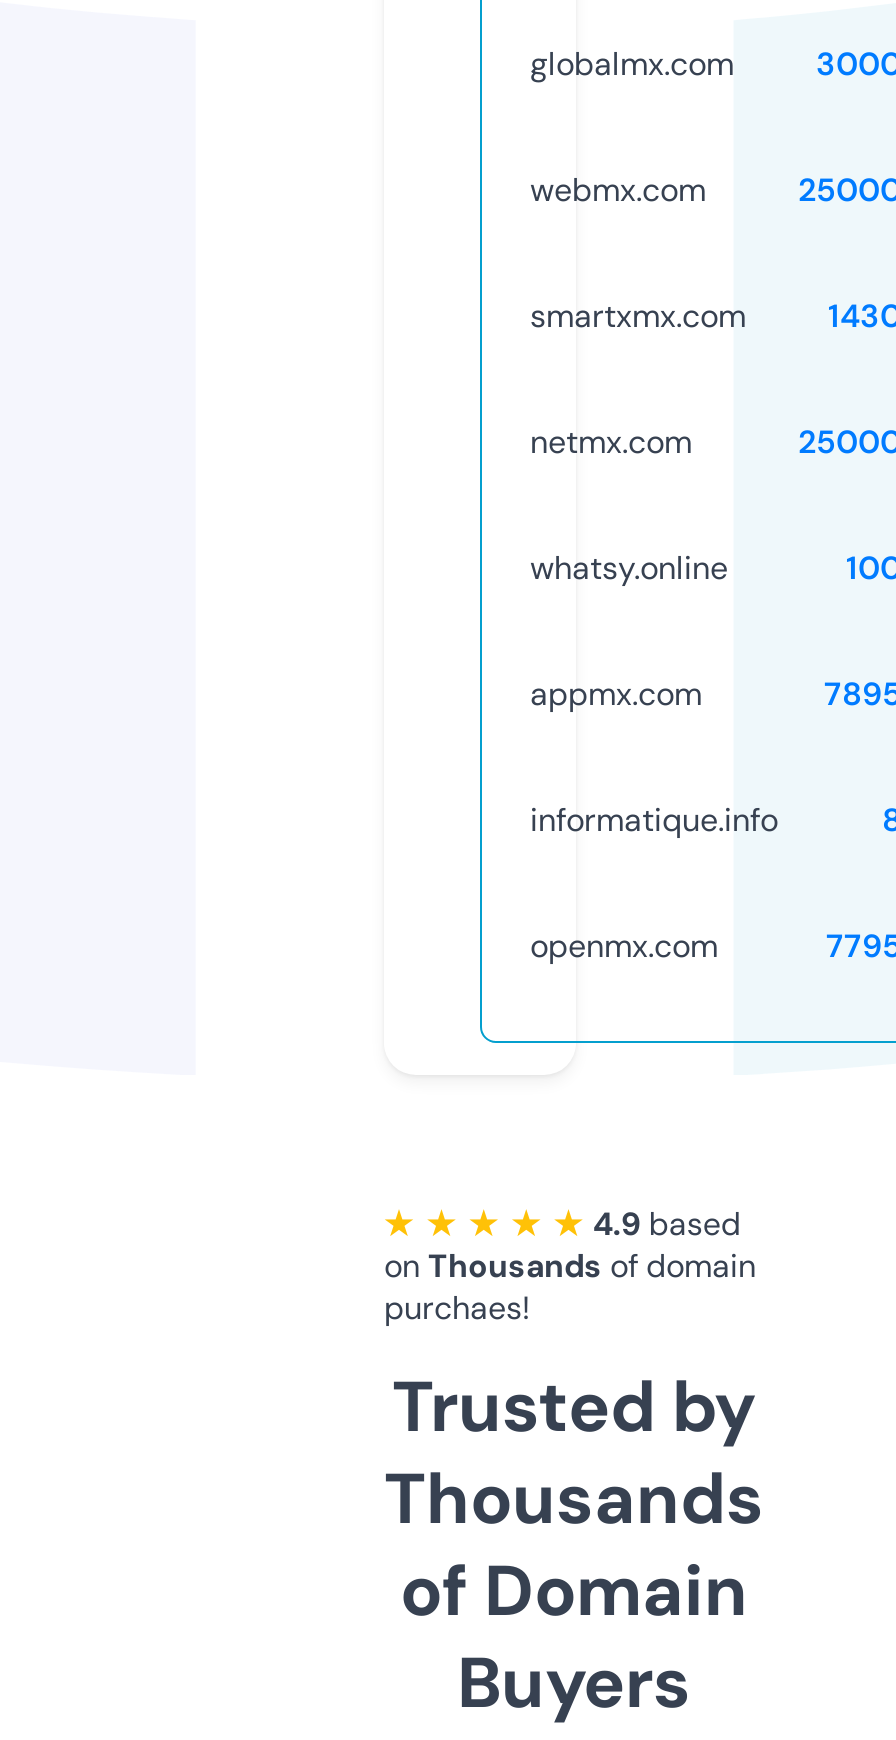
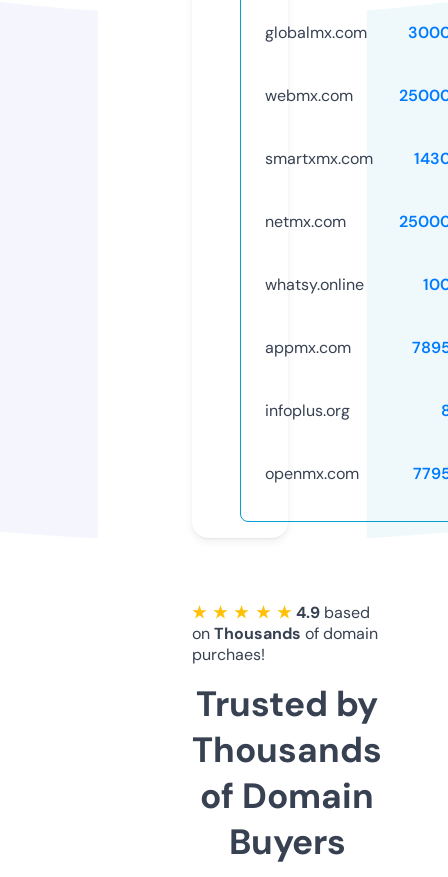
- informatique.info
+ infoplus.org
